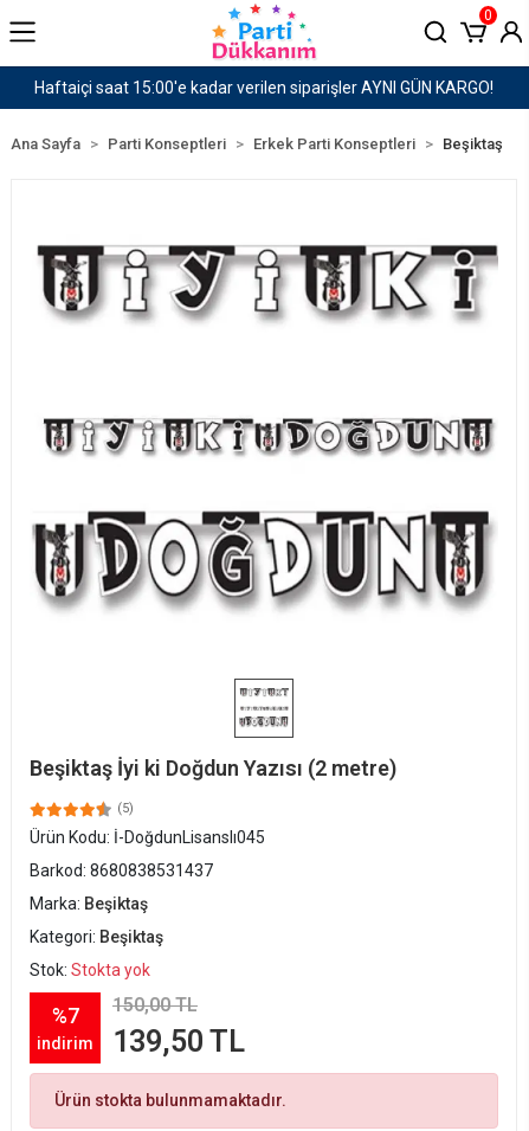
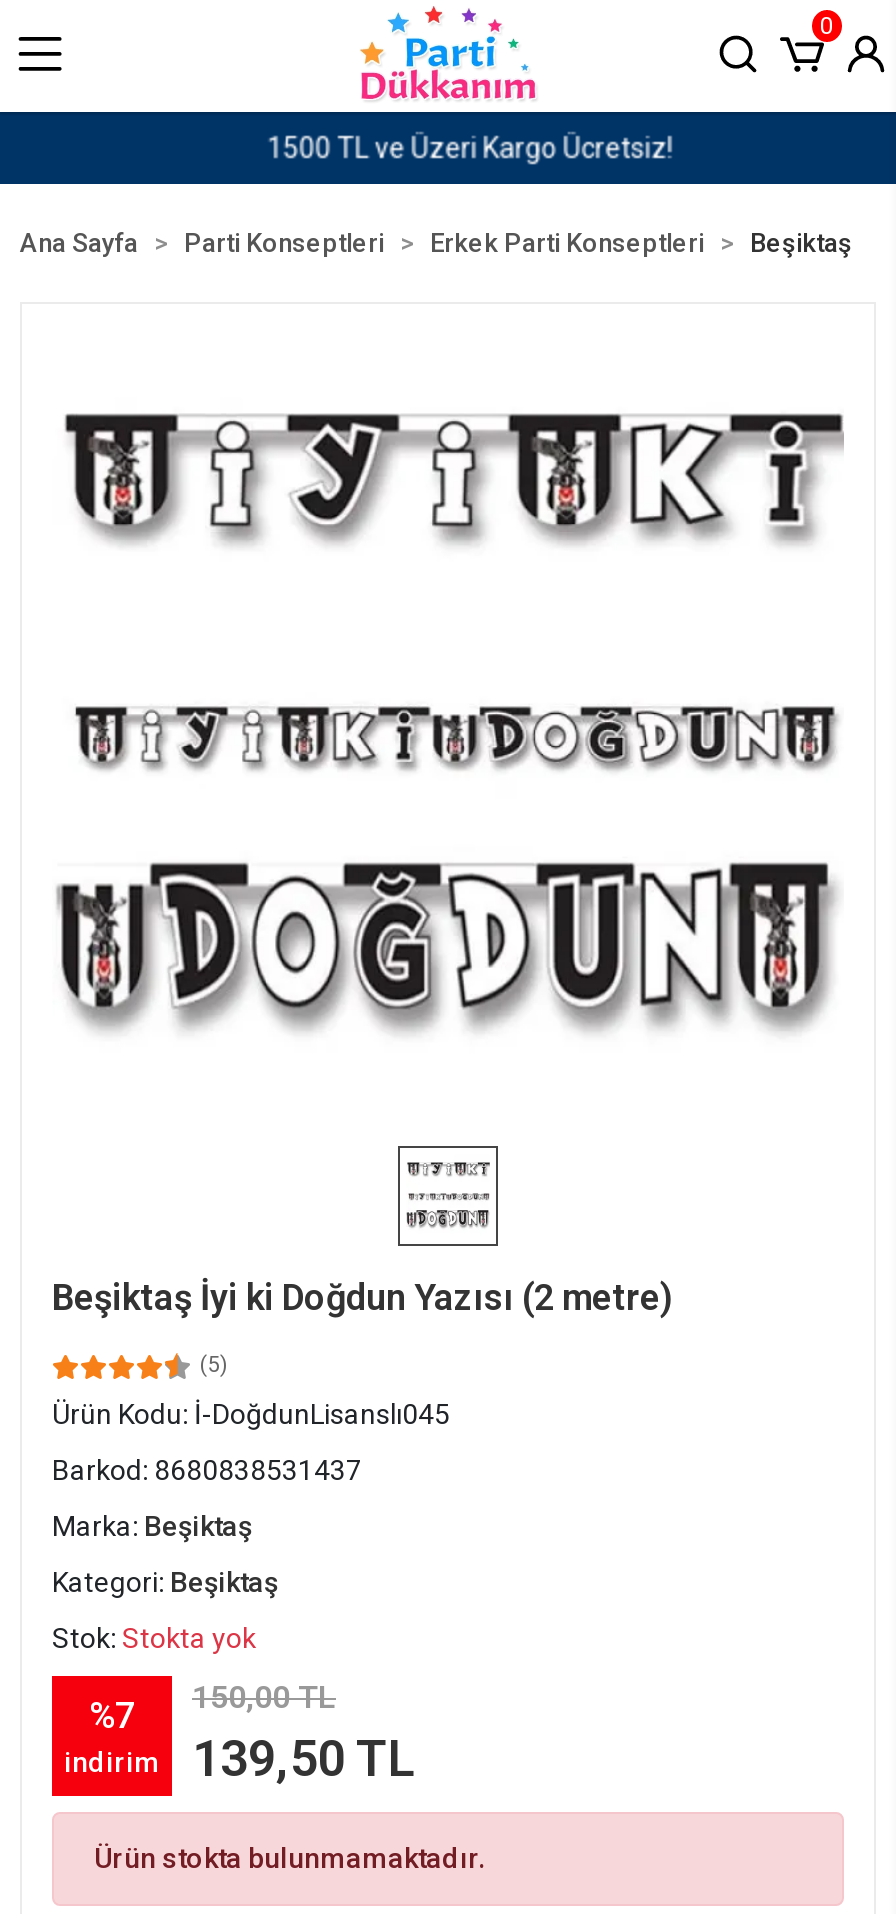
- Haftaiçi saat 15:00'e kadar verilen siparişler AYNI GÜN KARGO!
+ 1500 TL ve Üzeri Kargo Ücretsiz!
